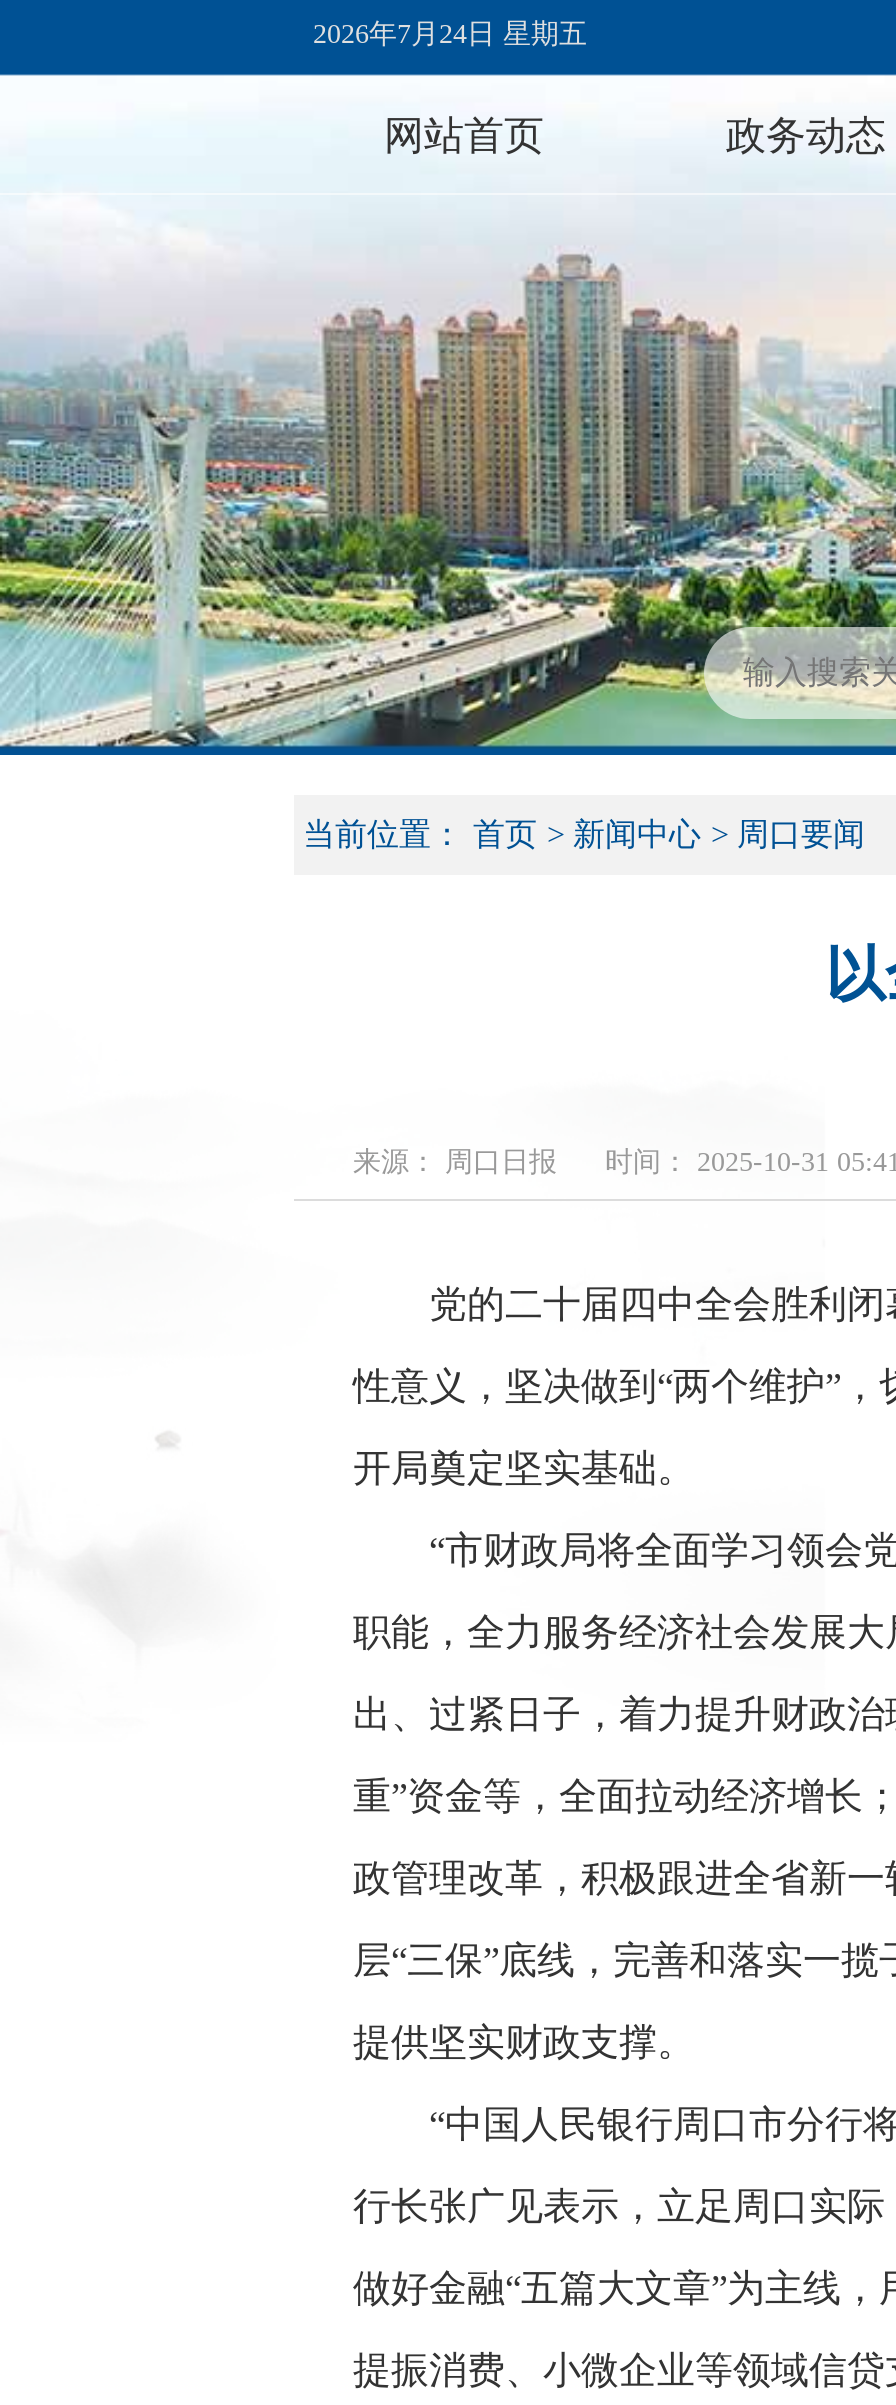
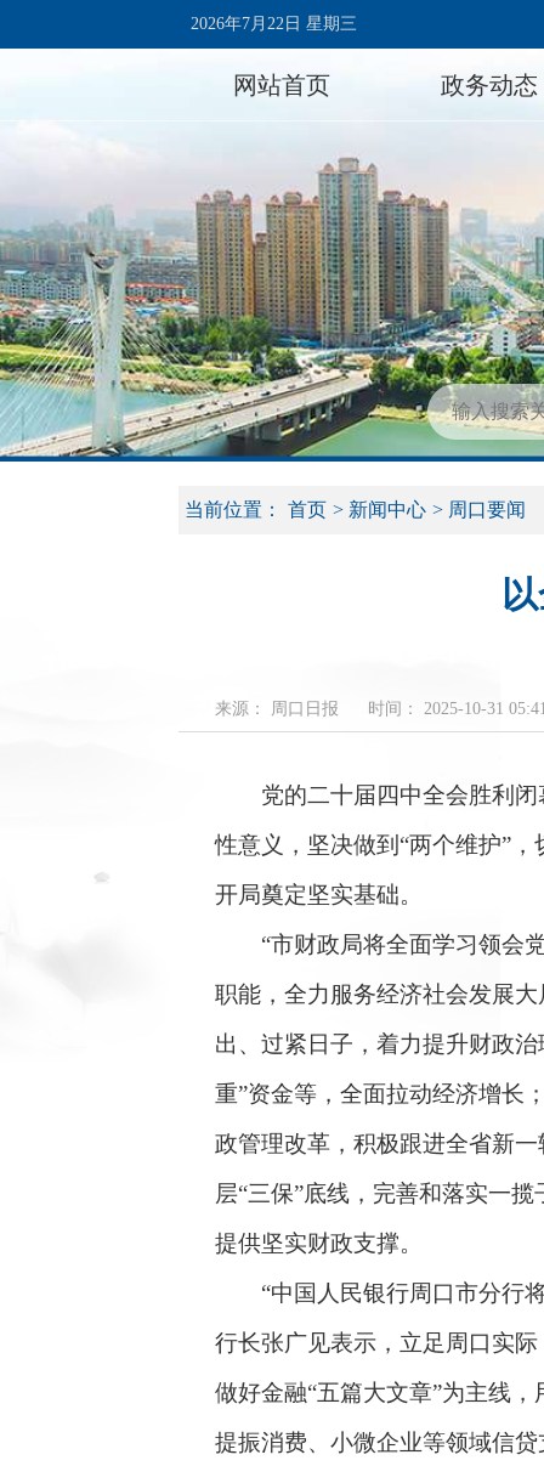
- 2026年7月24日 星期五
+ 2026年7月22日 星期三
